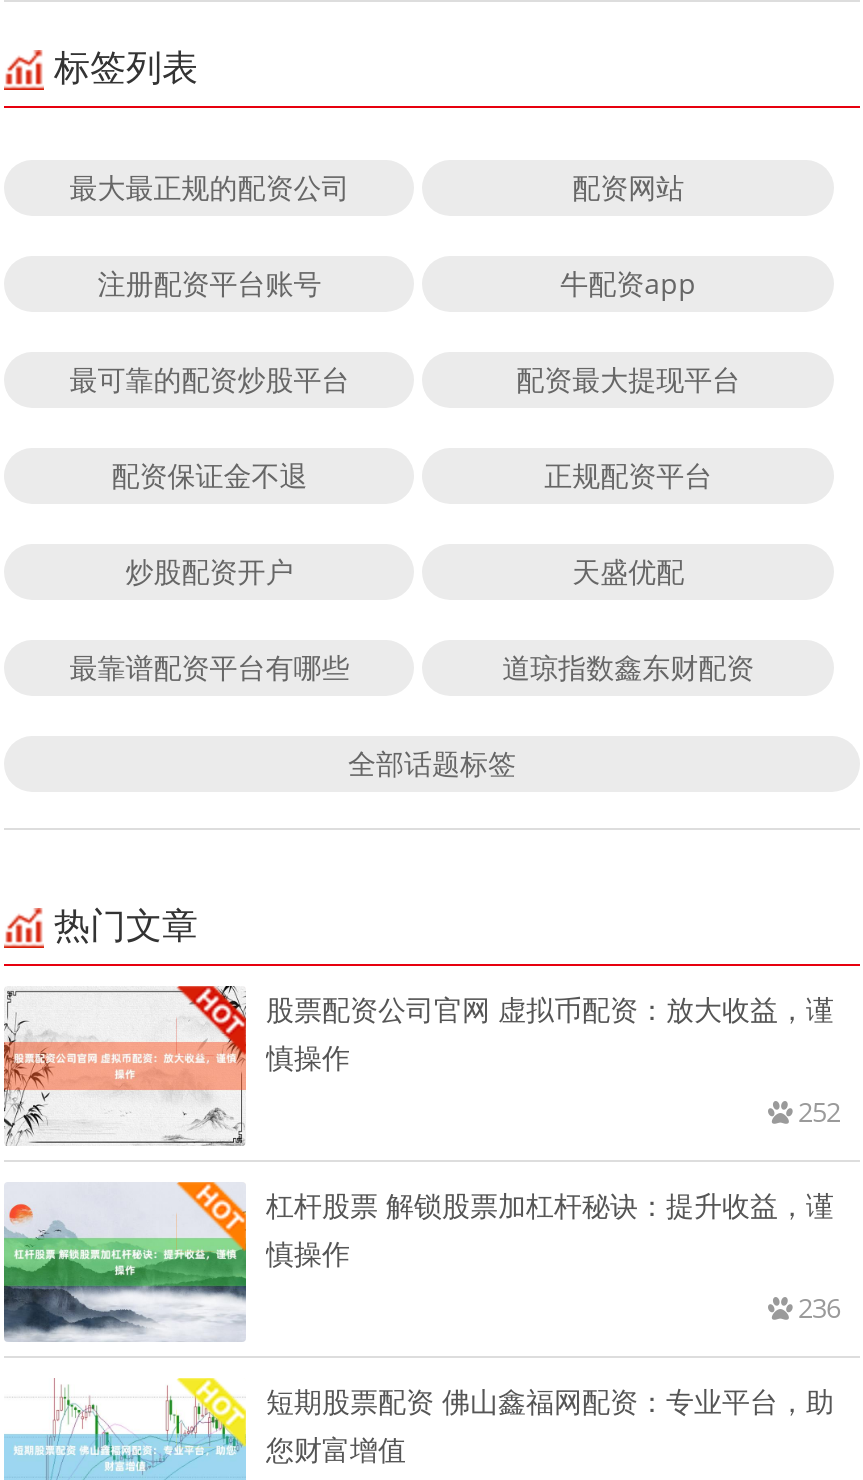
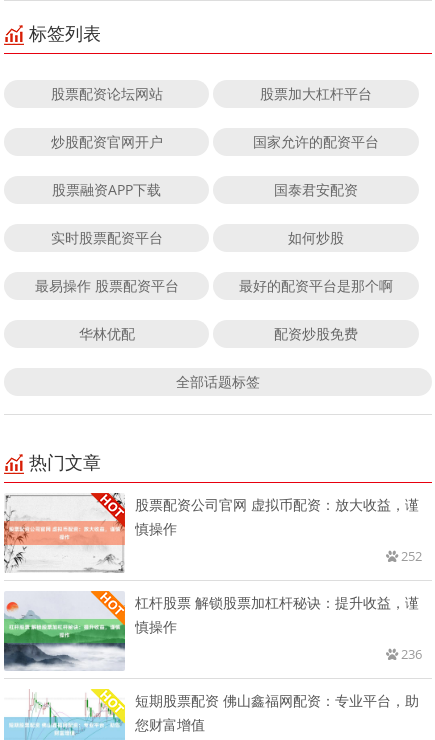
- 最大最正规的配资公司
- 配资网站
+ 股票配资论坛网站
+ 股票加大杠杆平台

- 注册配资平台账号
- 牛配资app
+ 炒股配资官网开户
+ 国家允许的配资平台

- 最可靠的配资炒股平台
- 配资最大提现平台
+ 股票融资APP下载
+ 国泰君安配资

- 配资保证金不退
- 正规配资平台
+ 实时股票配资平台
+ 如何炒股

- 炒股配资开户
- 天盛优配
+ 最易操作 股票配资平台
+ 最好的配资平台是那个啊

- 最靠谱配资平台有哪些
- 道琼指数鑫东财配资
+ 华林优配
+ 配资炒股免费
